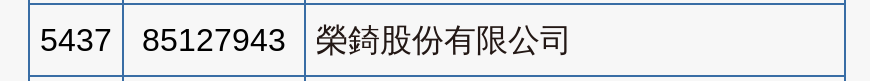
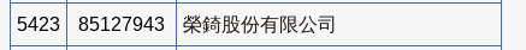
- 5437 85127943 榮錡股份有限公司
+ 5423 85127943 榮錡股份有限公司
